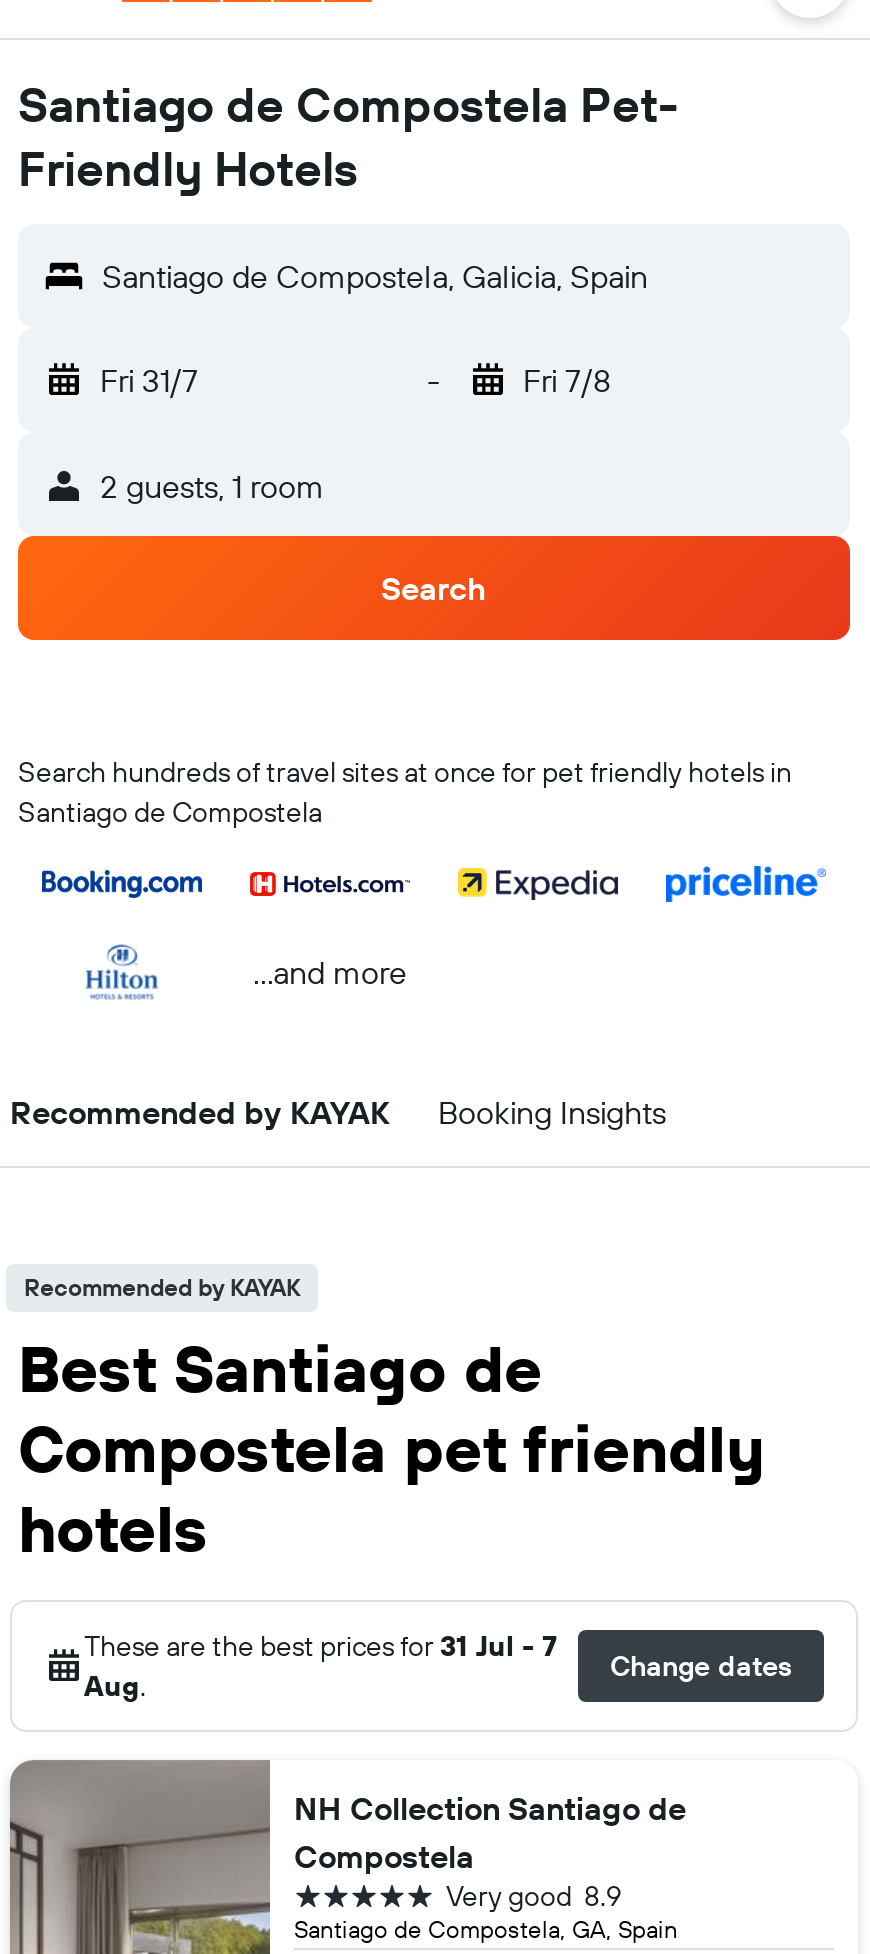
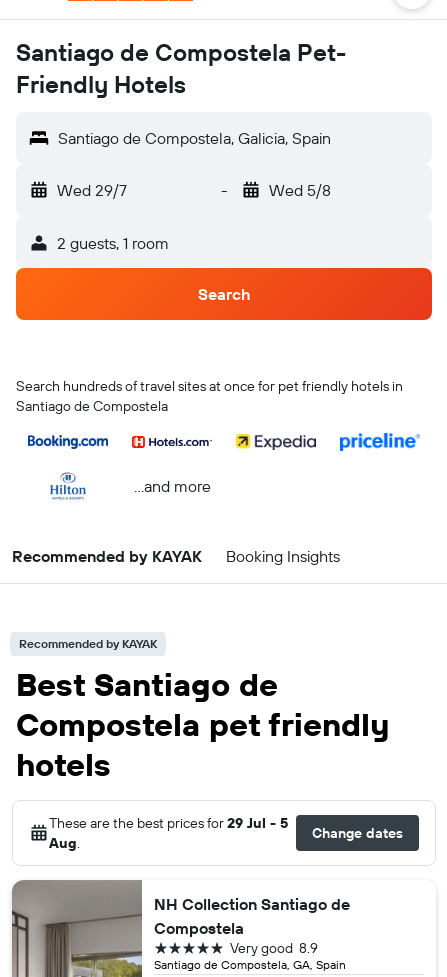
- Fri 31/7
+ Wed 29/7

- Fri 7/8
+ Wed 5/8

- These are the best prices for 31 Jul - 7
+ These are the best prices for 29 Jul - 5
